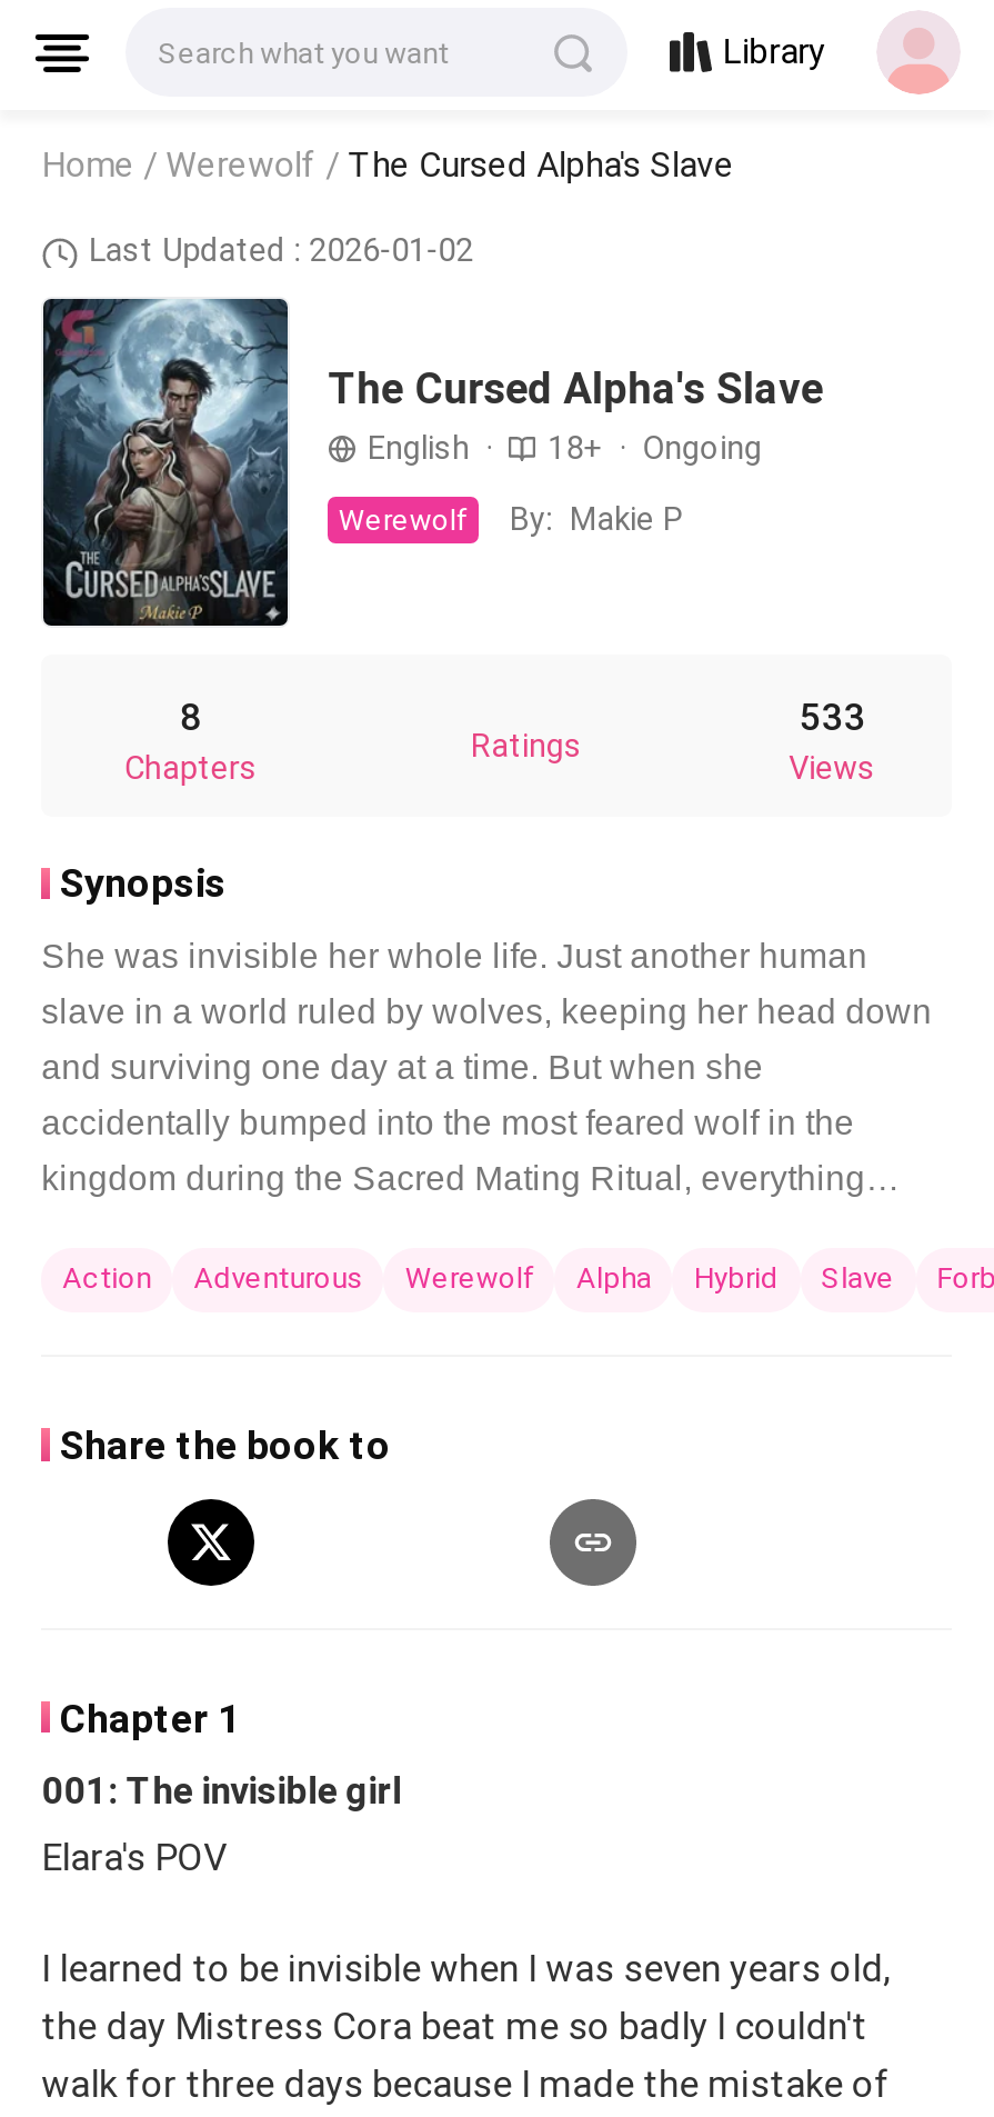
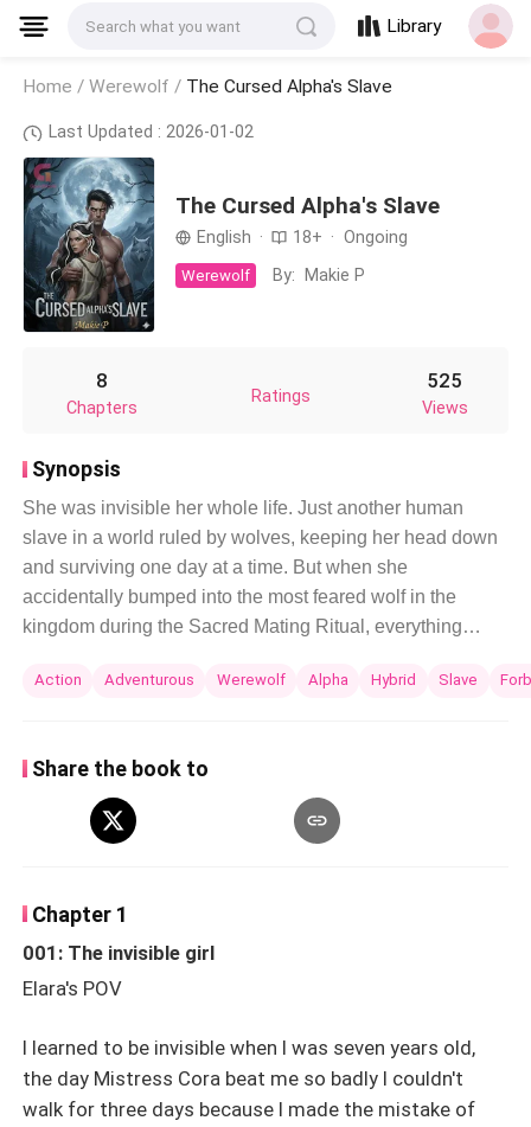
- 533
+ 525
